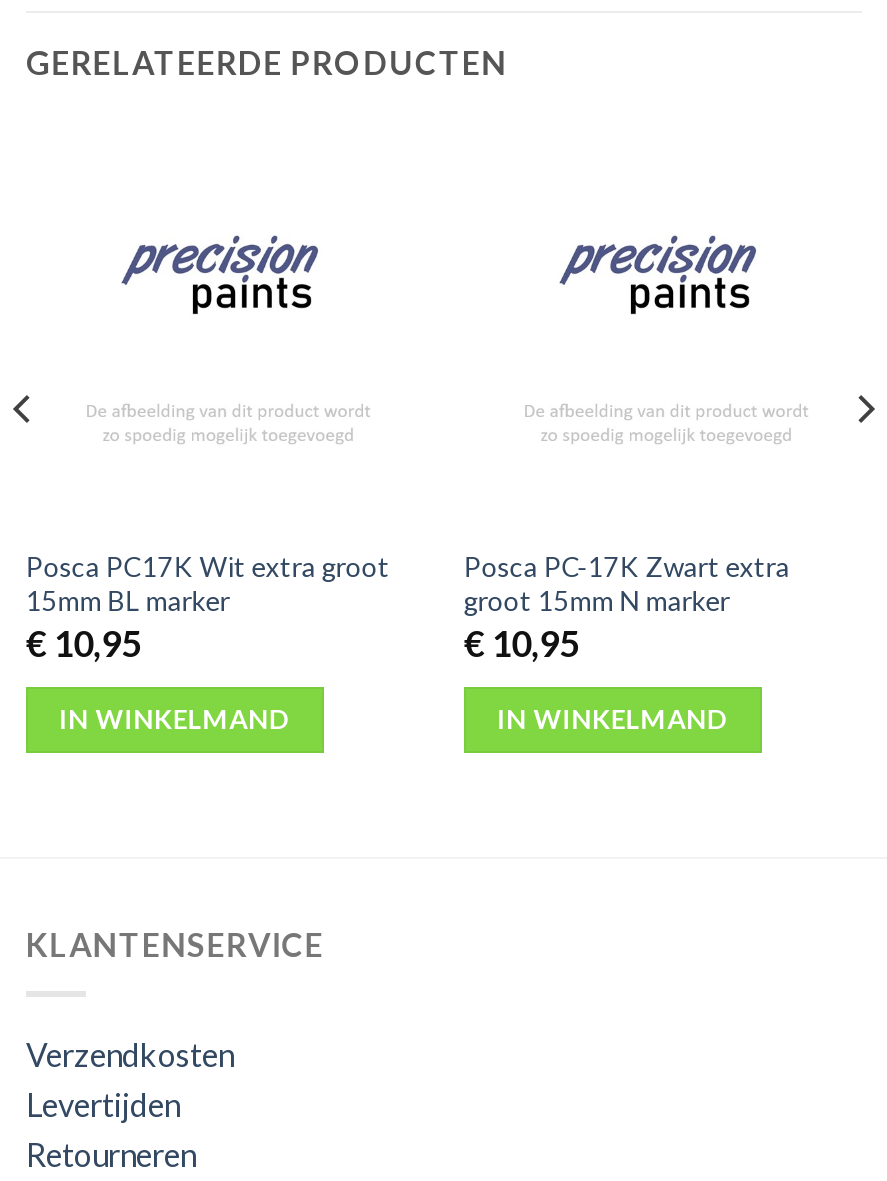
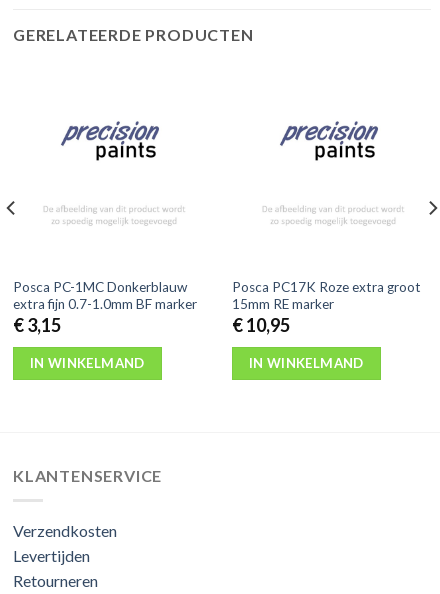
- Posca PC17K Wit extra groot
- 15mm BL marker
- €10,95
+ Posca PC-1MC Donkerblauw
+ extra fijn 0.7-1.0mm BF marker
+ €3,15

- Posca PC-17K Zwart extra
- groot 15mm N marker
+ Posca PC17K Roze extra groot
+ 15mm RE marker
